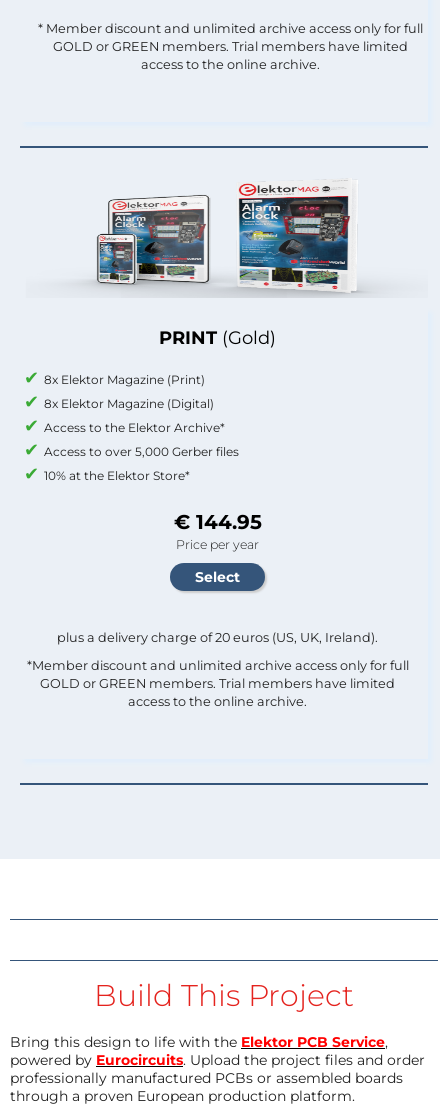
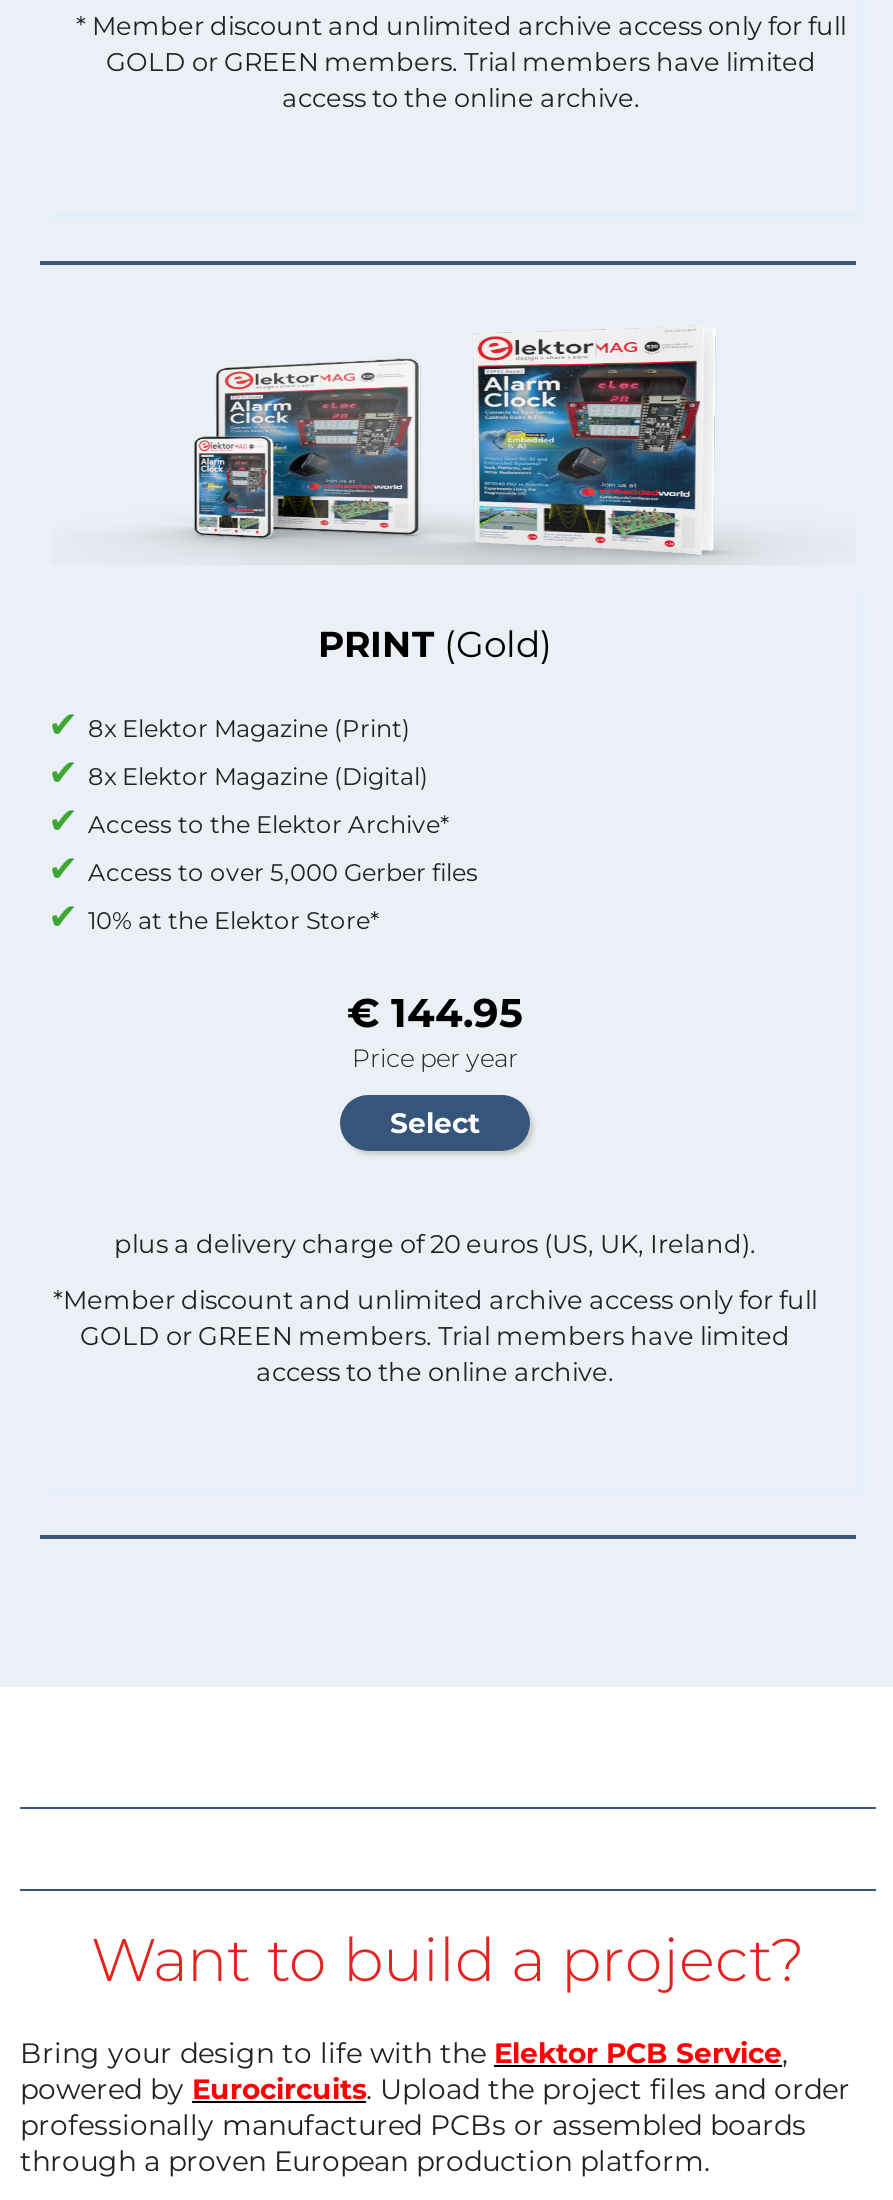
- Build This Project
+ Want to build a project?

- Bring this design to life with the Elektor PCB Service,
+ Bring your design to life with the Elektor PCB Service,
